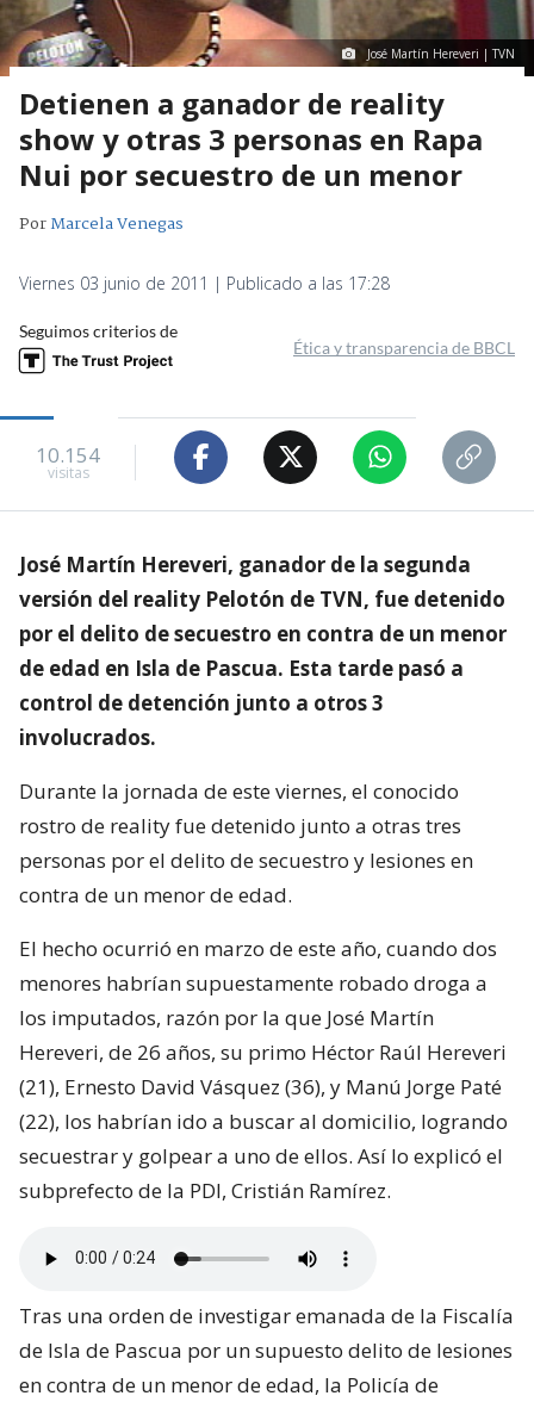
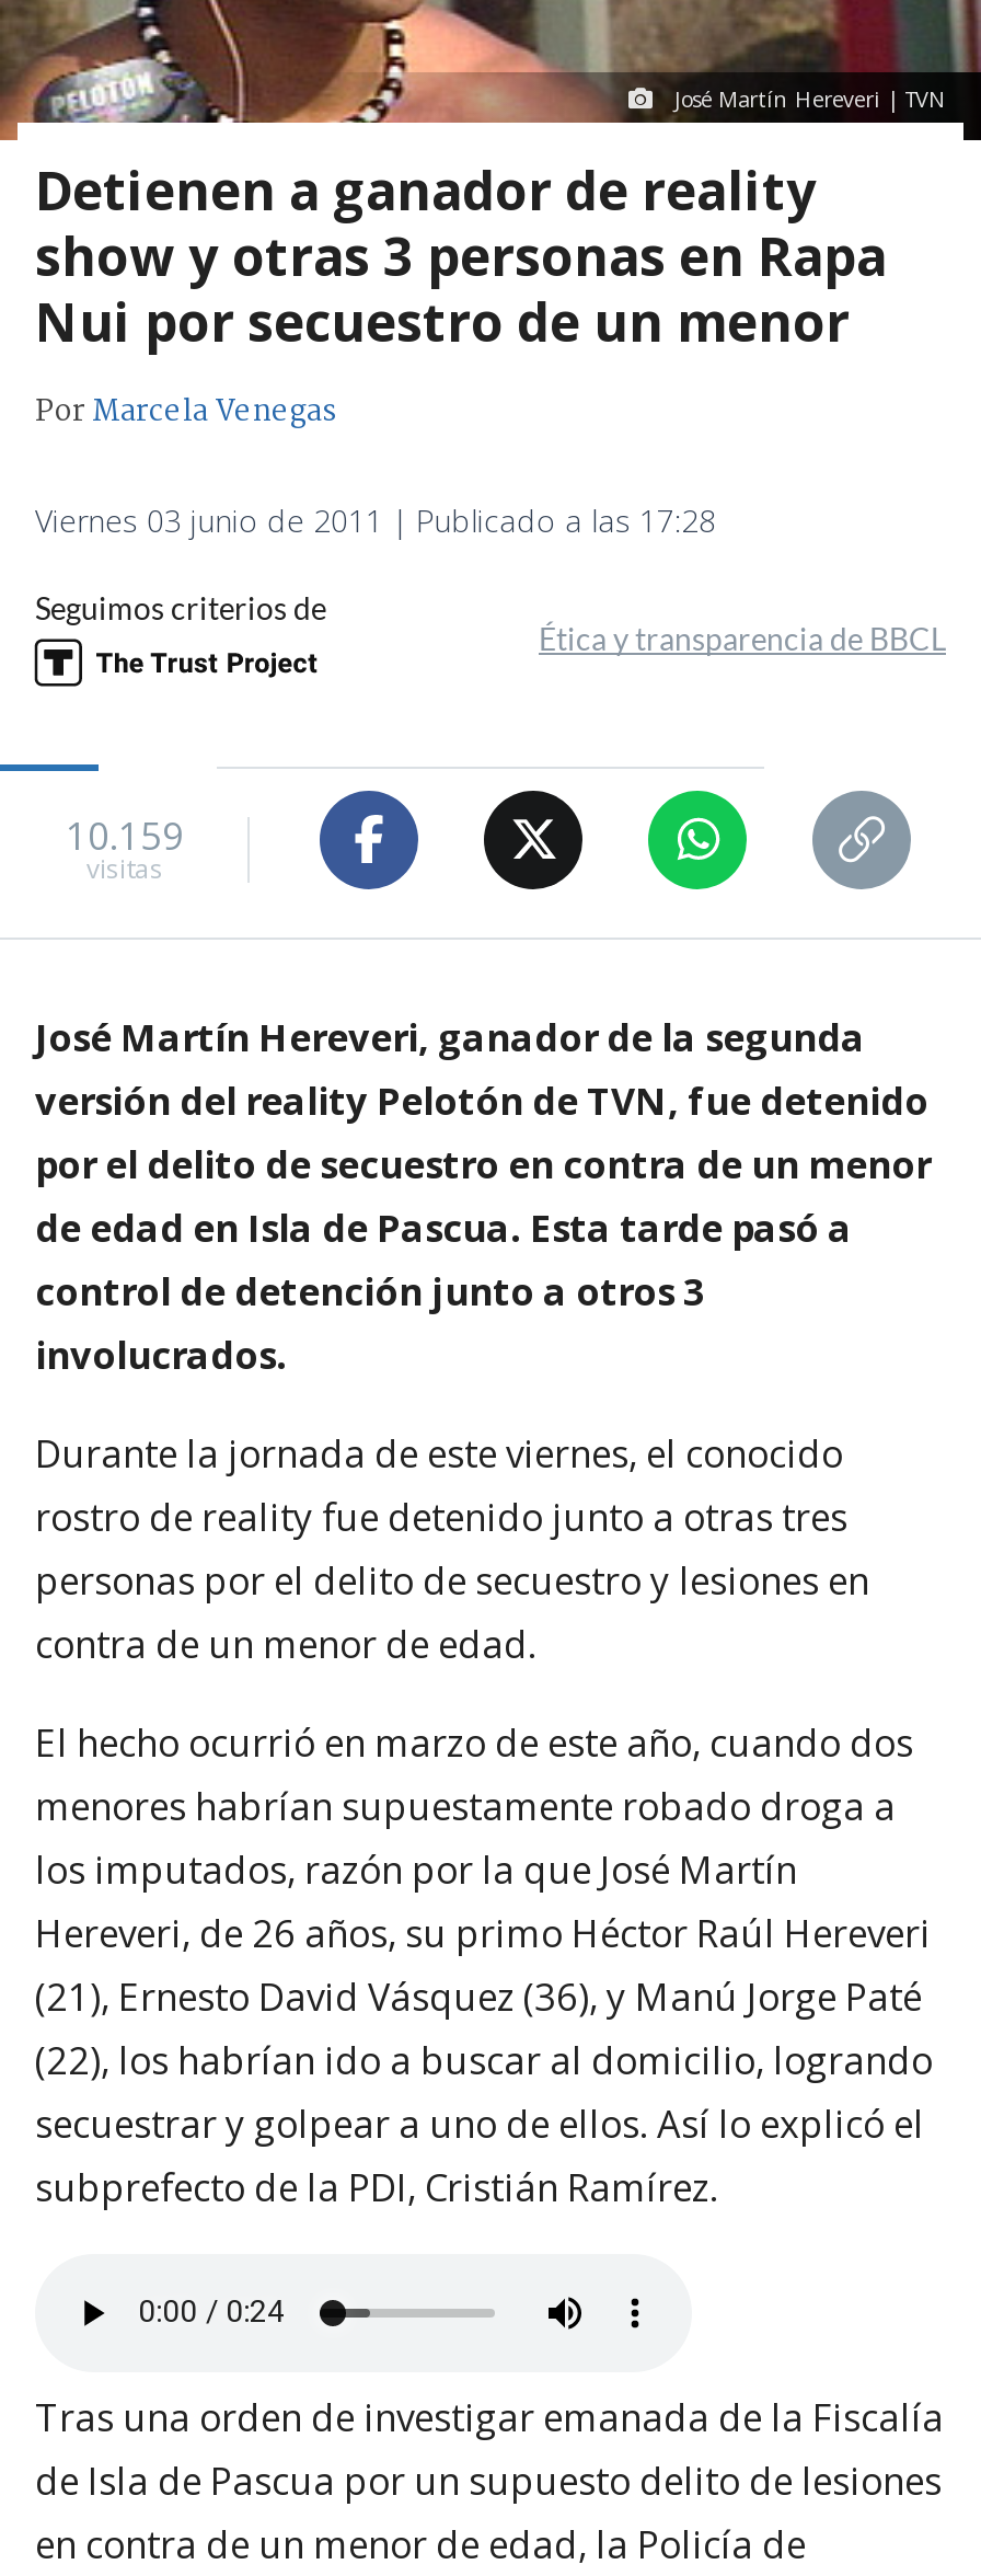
- 10.154
+ 10.159
